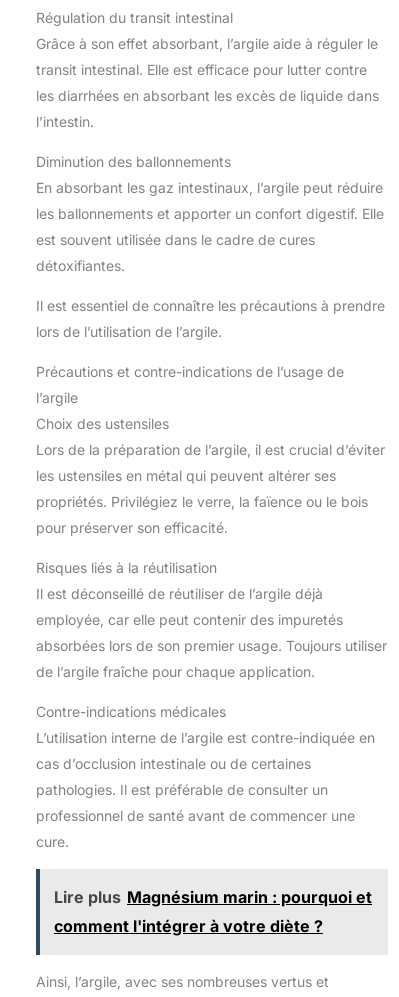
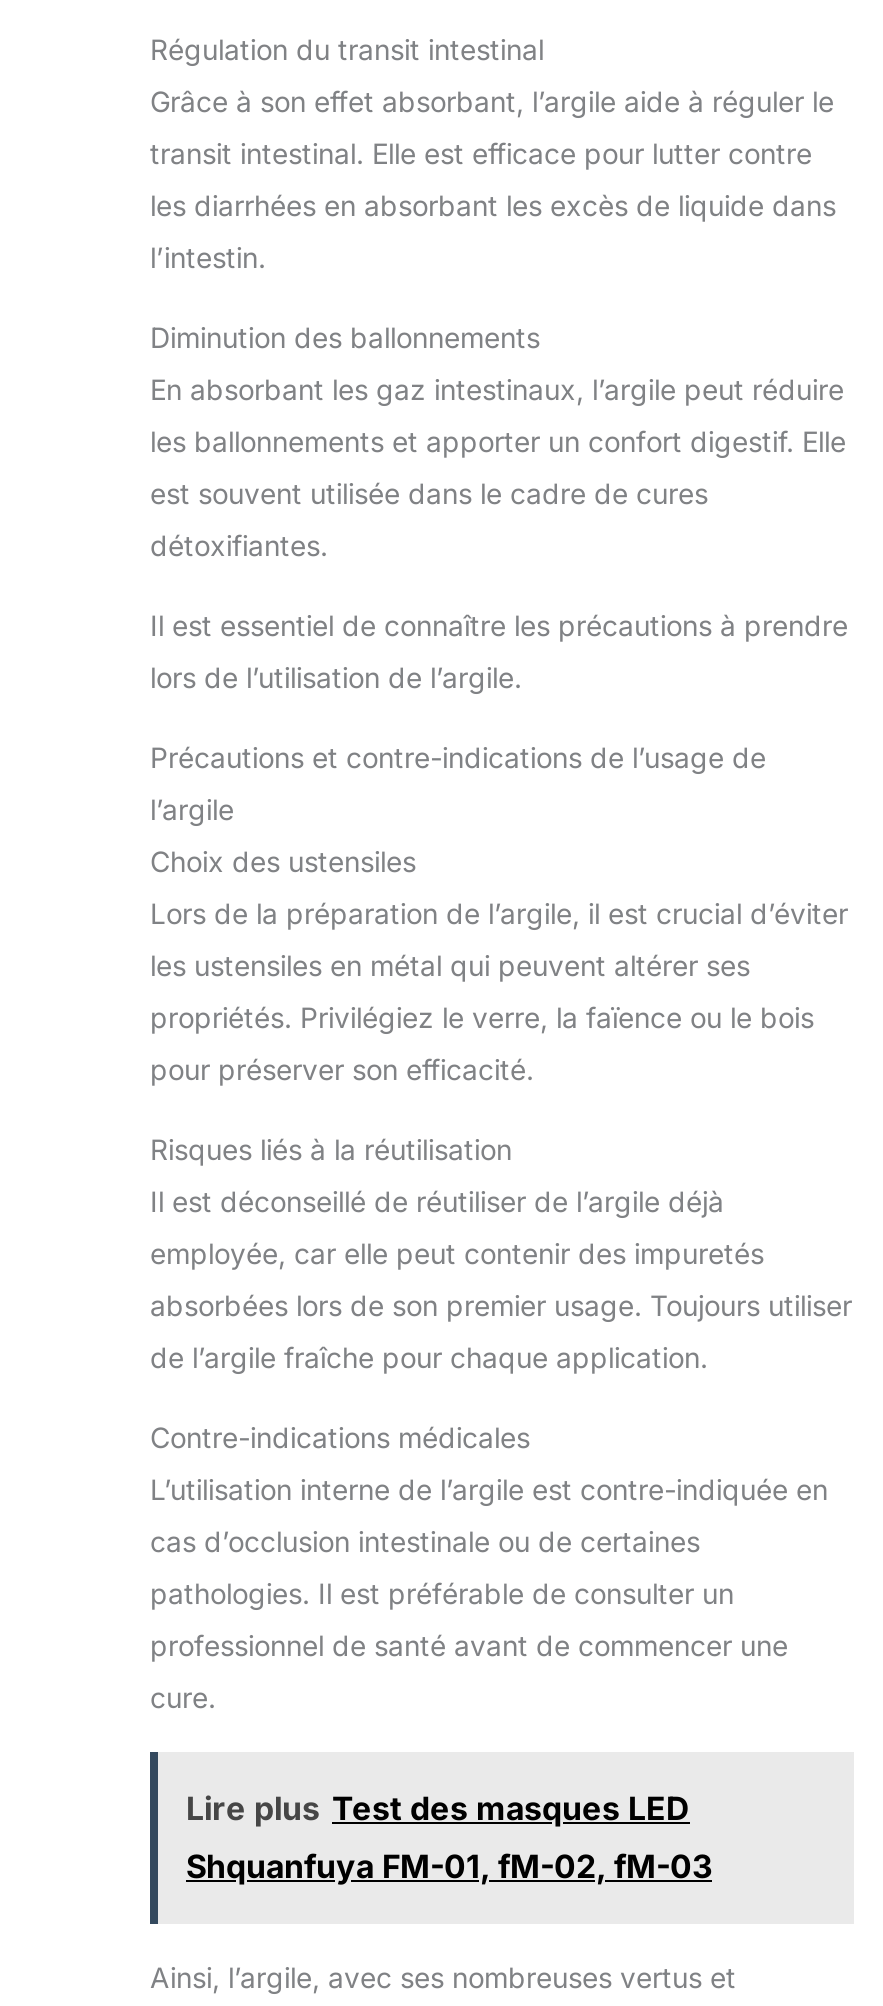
- Lire plus Magnésium marin : pourquoi et
- comment l'intégrer à votre diète ?
+ Lire plus Test des masques LED
+ Shquanfuya FM-01, fM-02, fM-03
